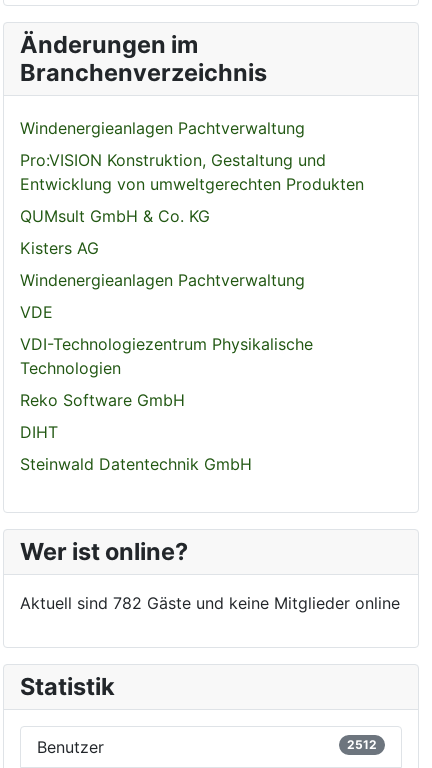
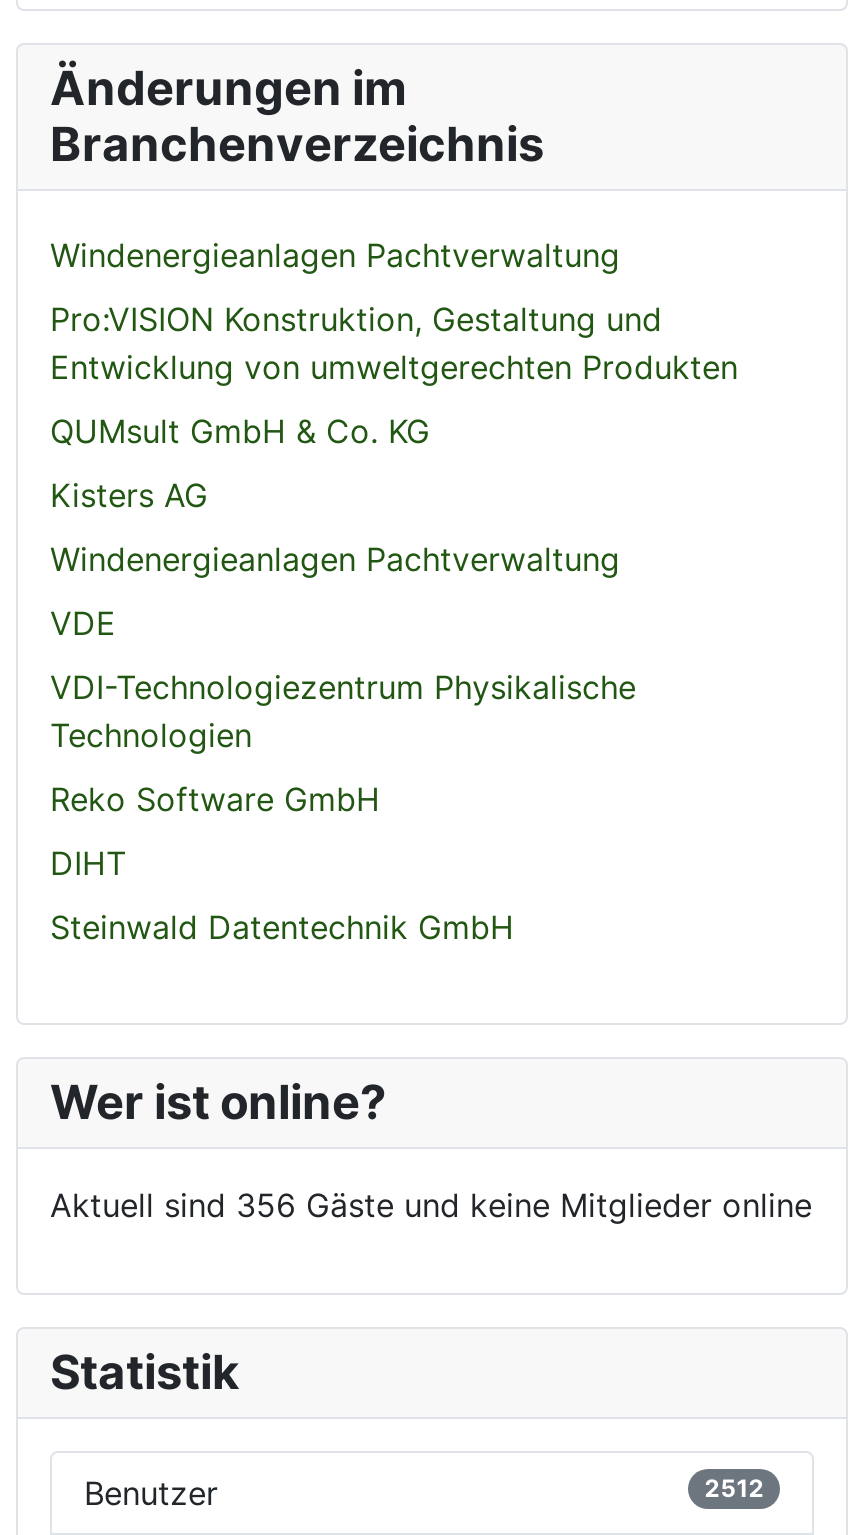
- Aktuell sind 782 Gäste und keine Mitglieder online
+ Aktuell sind 356 Gäste und keine Mitglieder online
